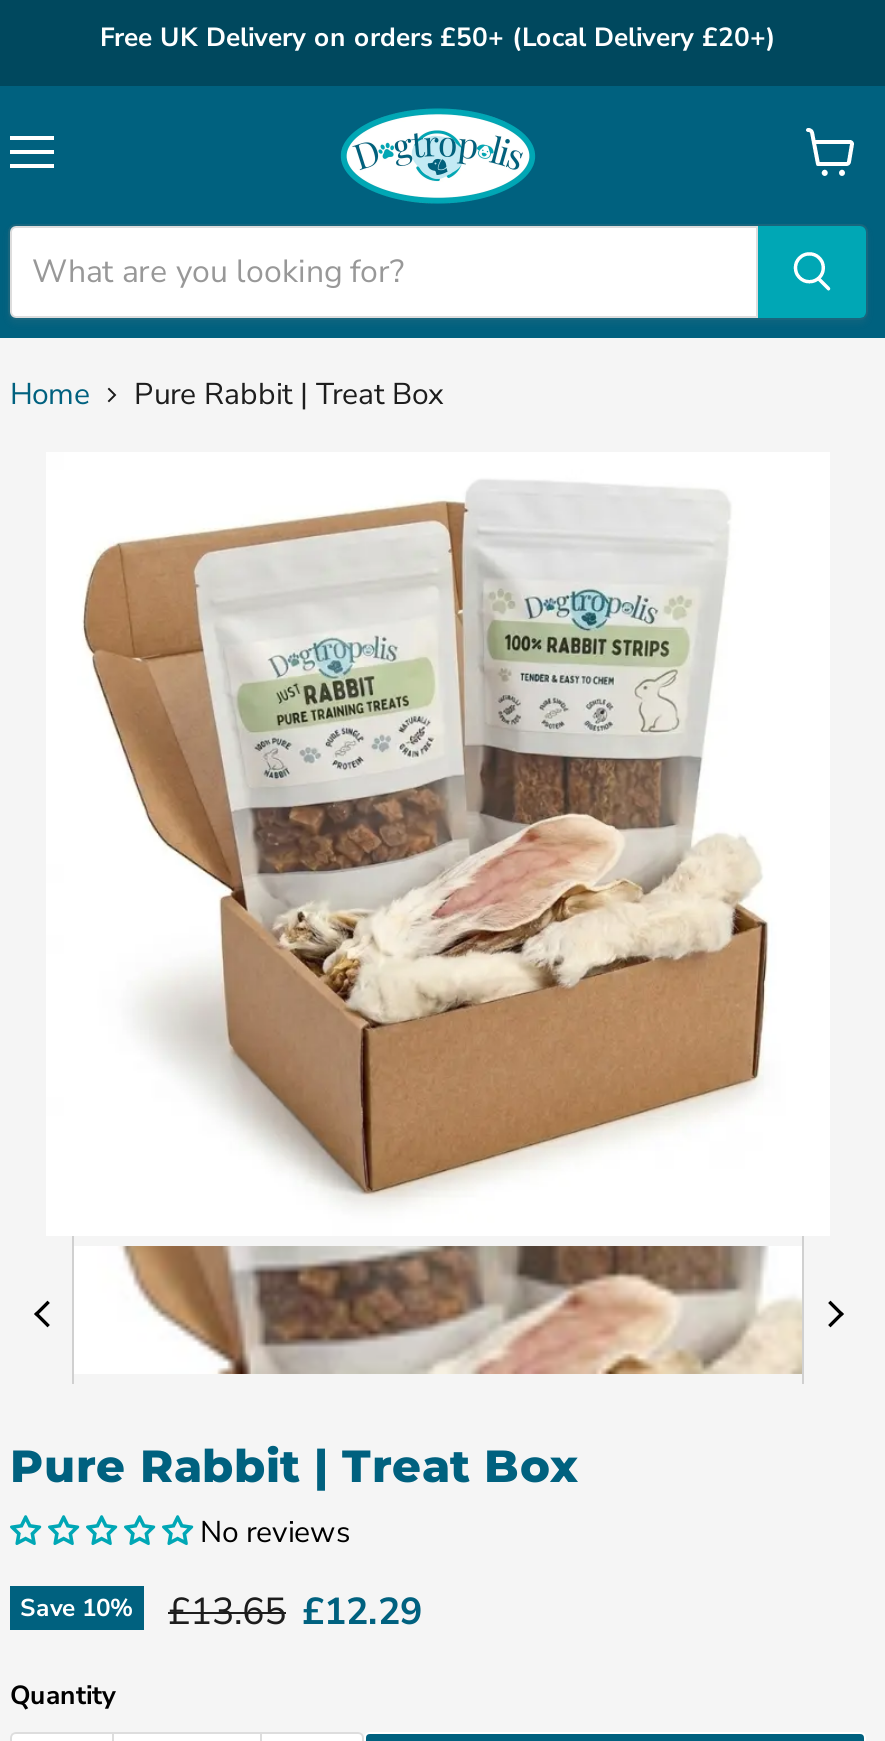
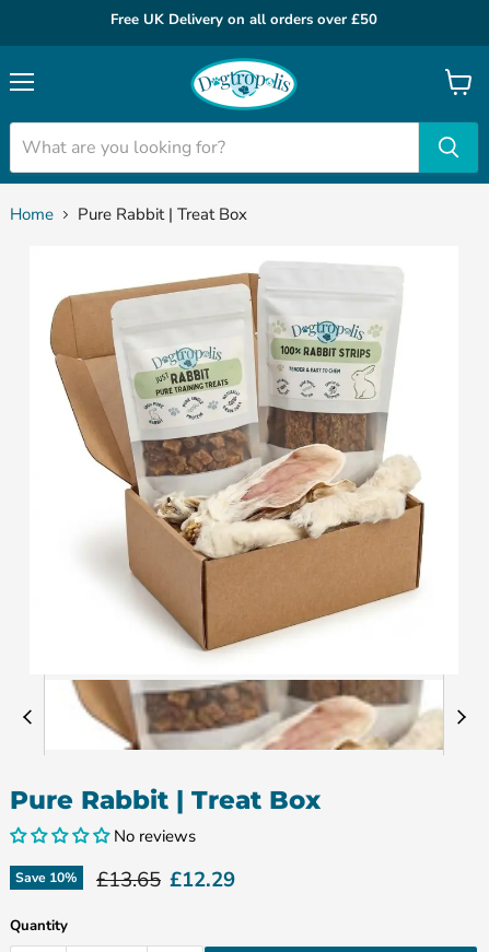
- Free UK Delivery on orders £50+ (Local Delivery £20+)
+ Free UK Delivery on all orders over £50
